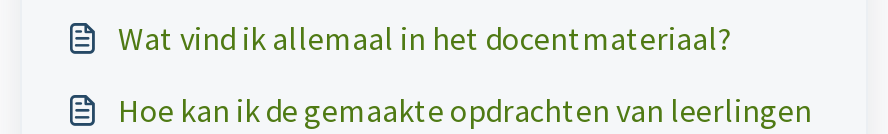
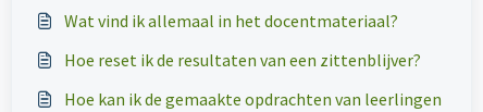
+ Hoe reset ik de resultaten van een zittenblijver?
